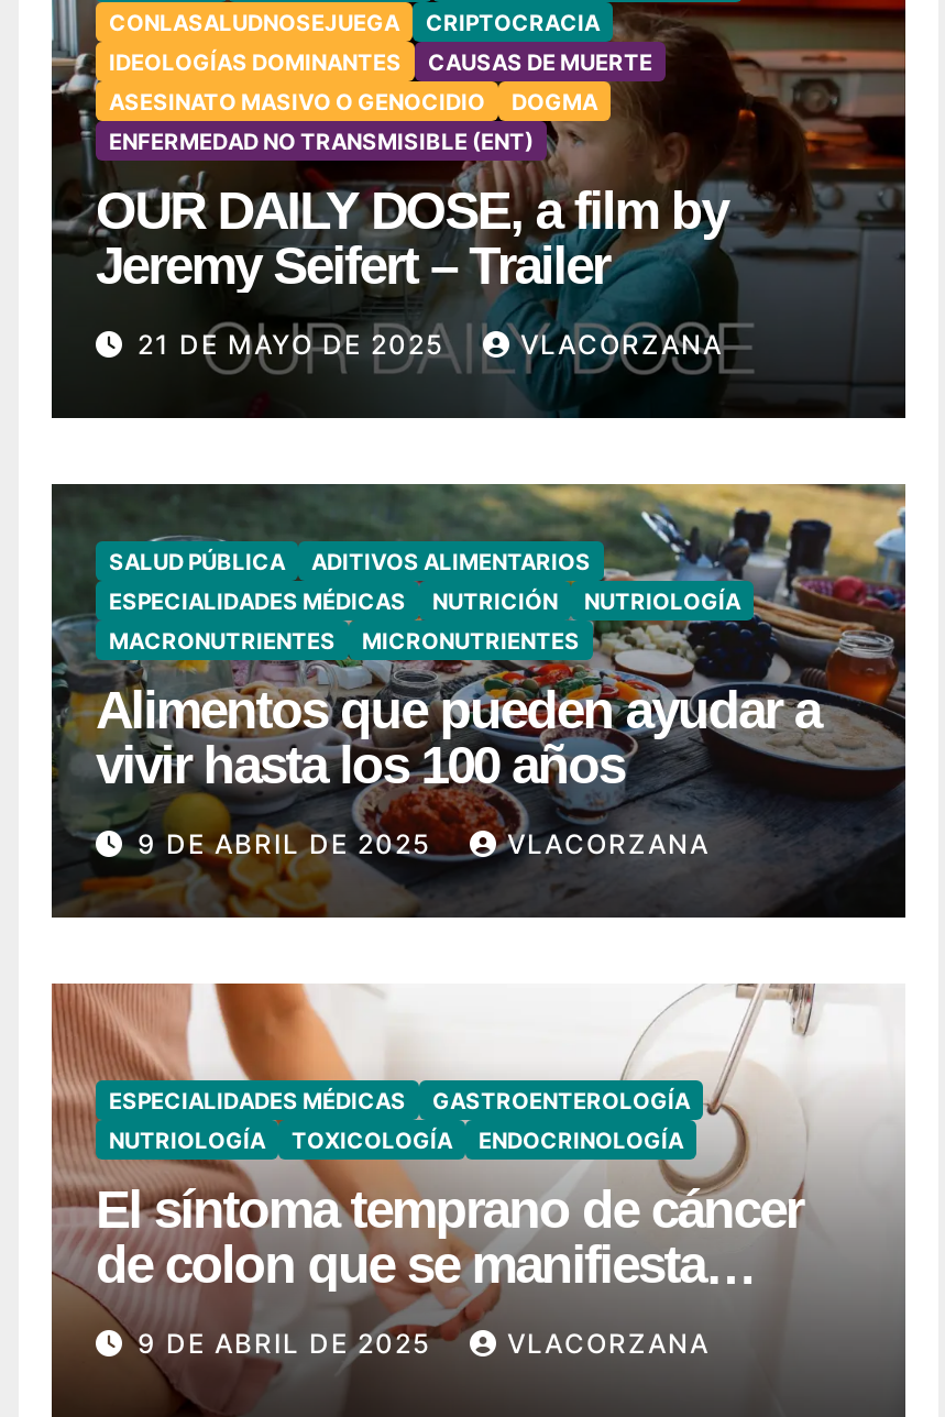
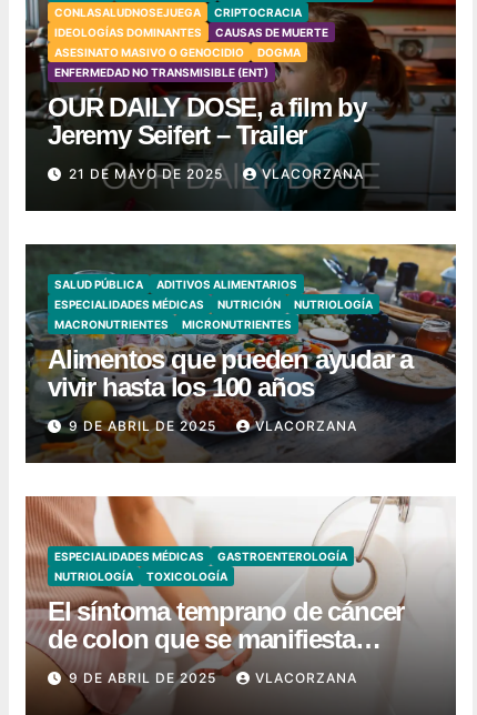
- ENDOCRINOLOGÍA
